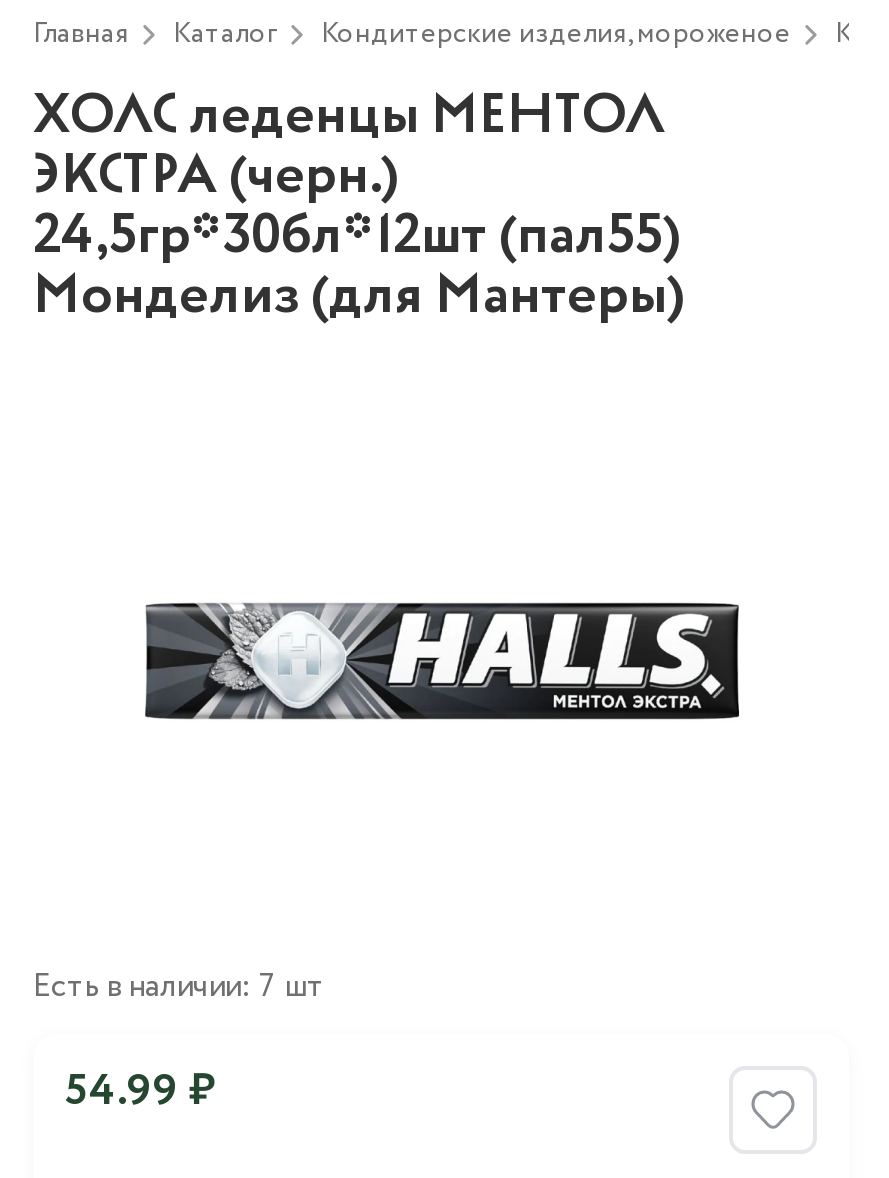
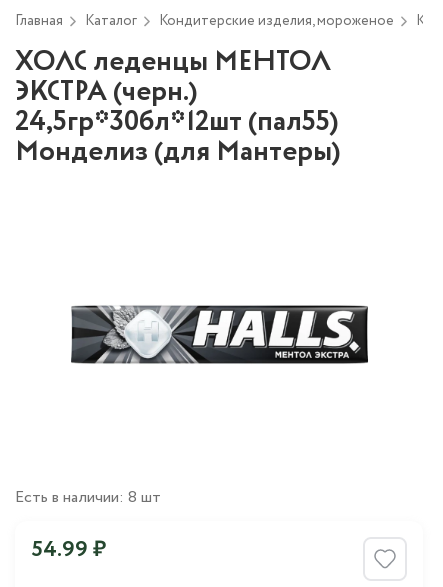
- Есть в наличии: 7 шт
+ Есть в наличии: 8 шт
